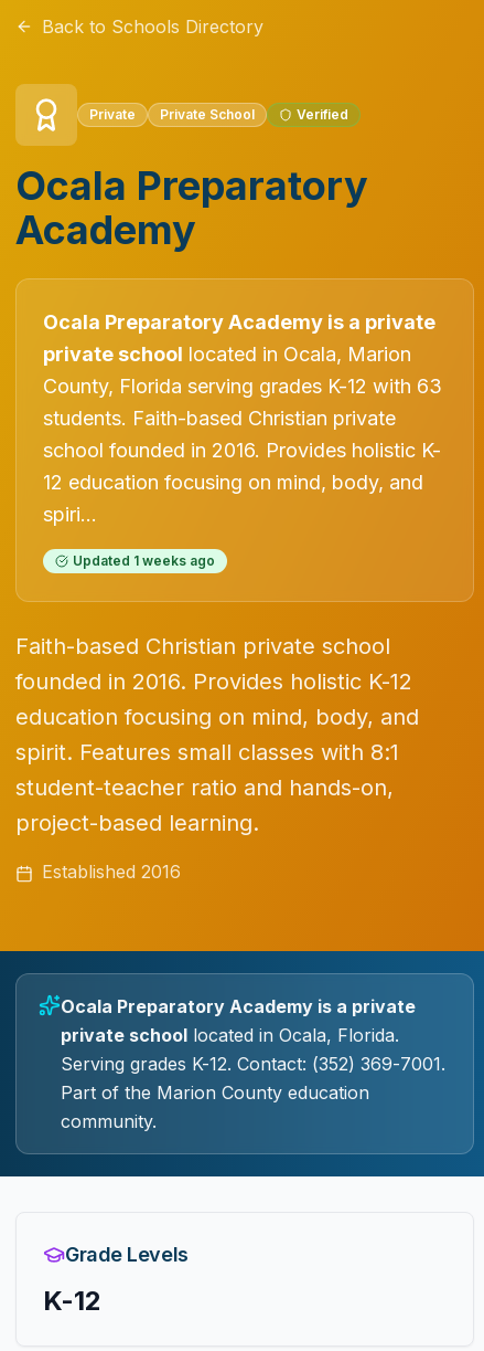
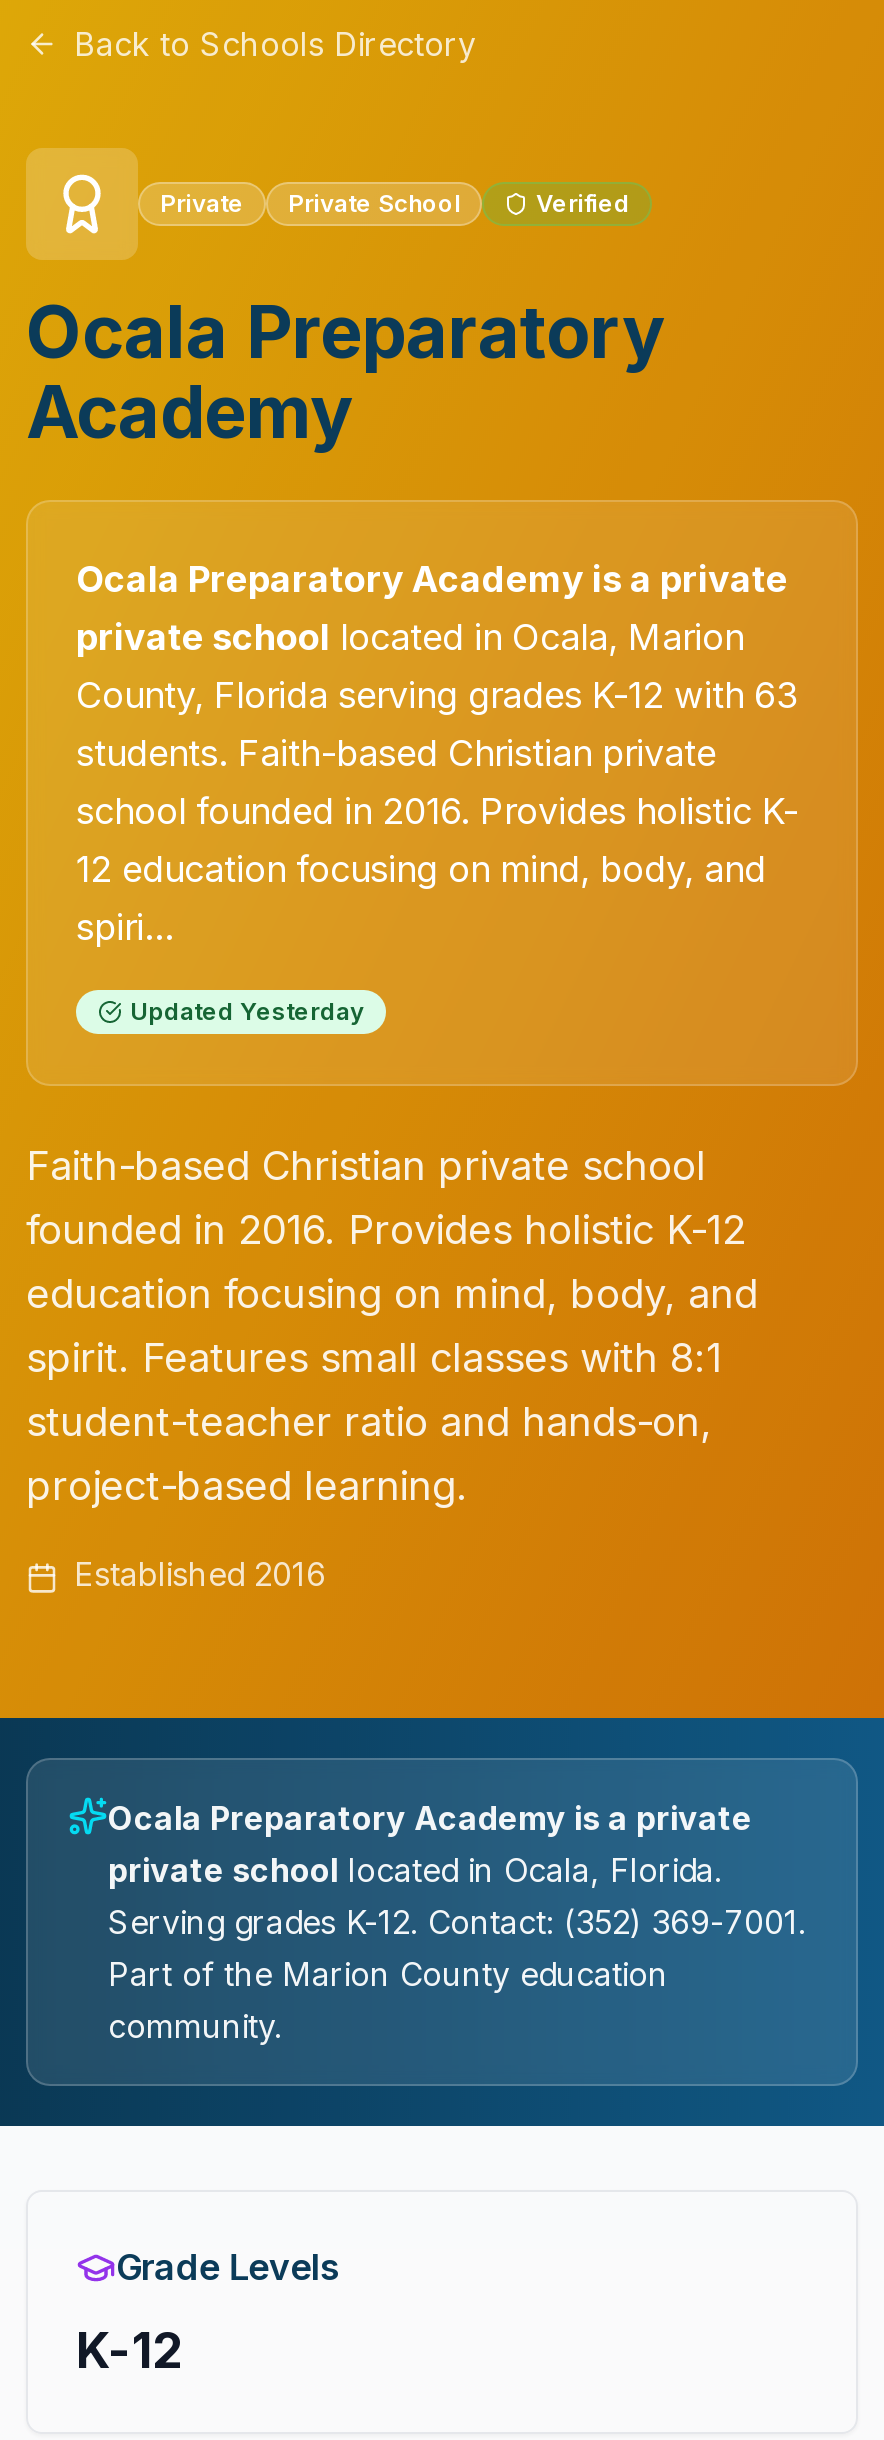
- Updated 1 weeks ago
+ Updated Yesterday
